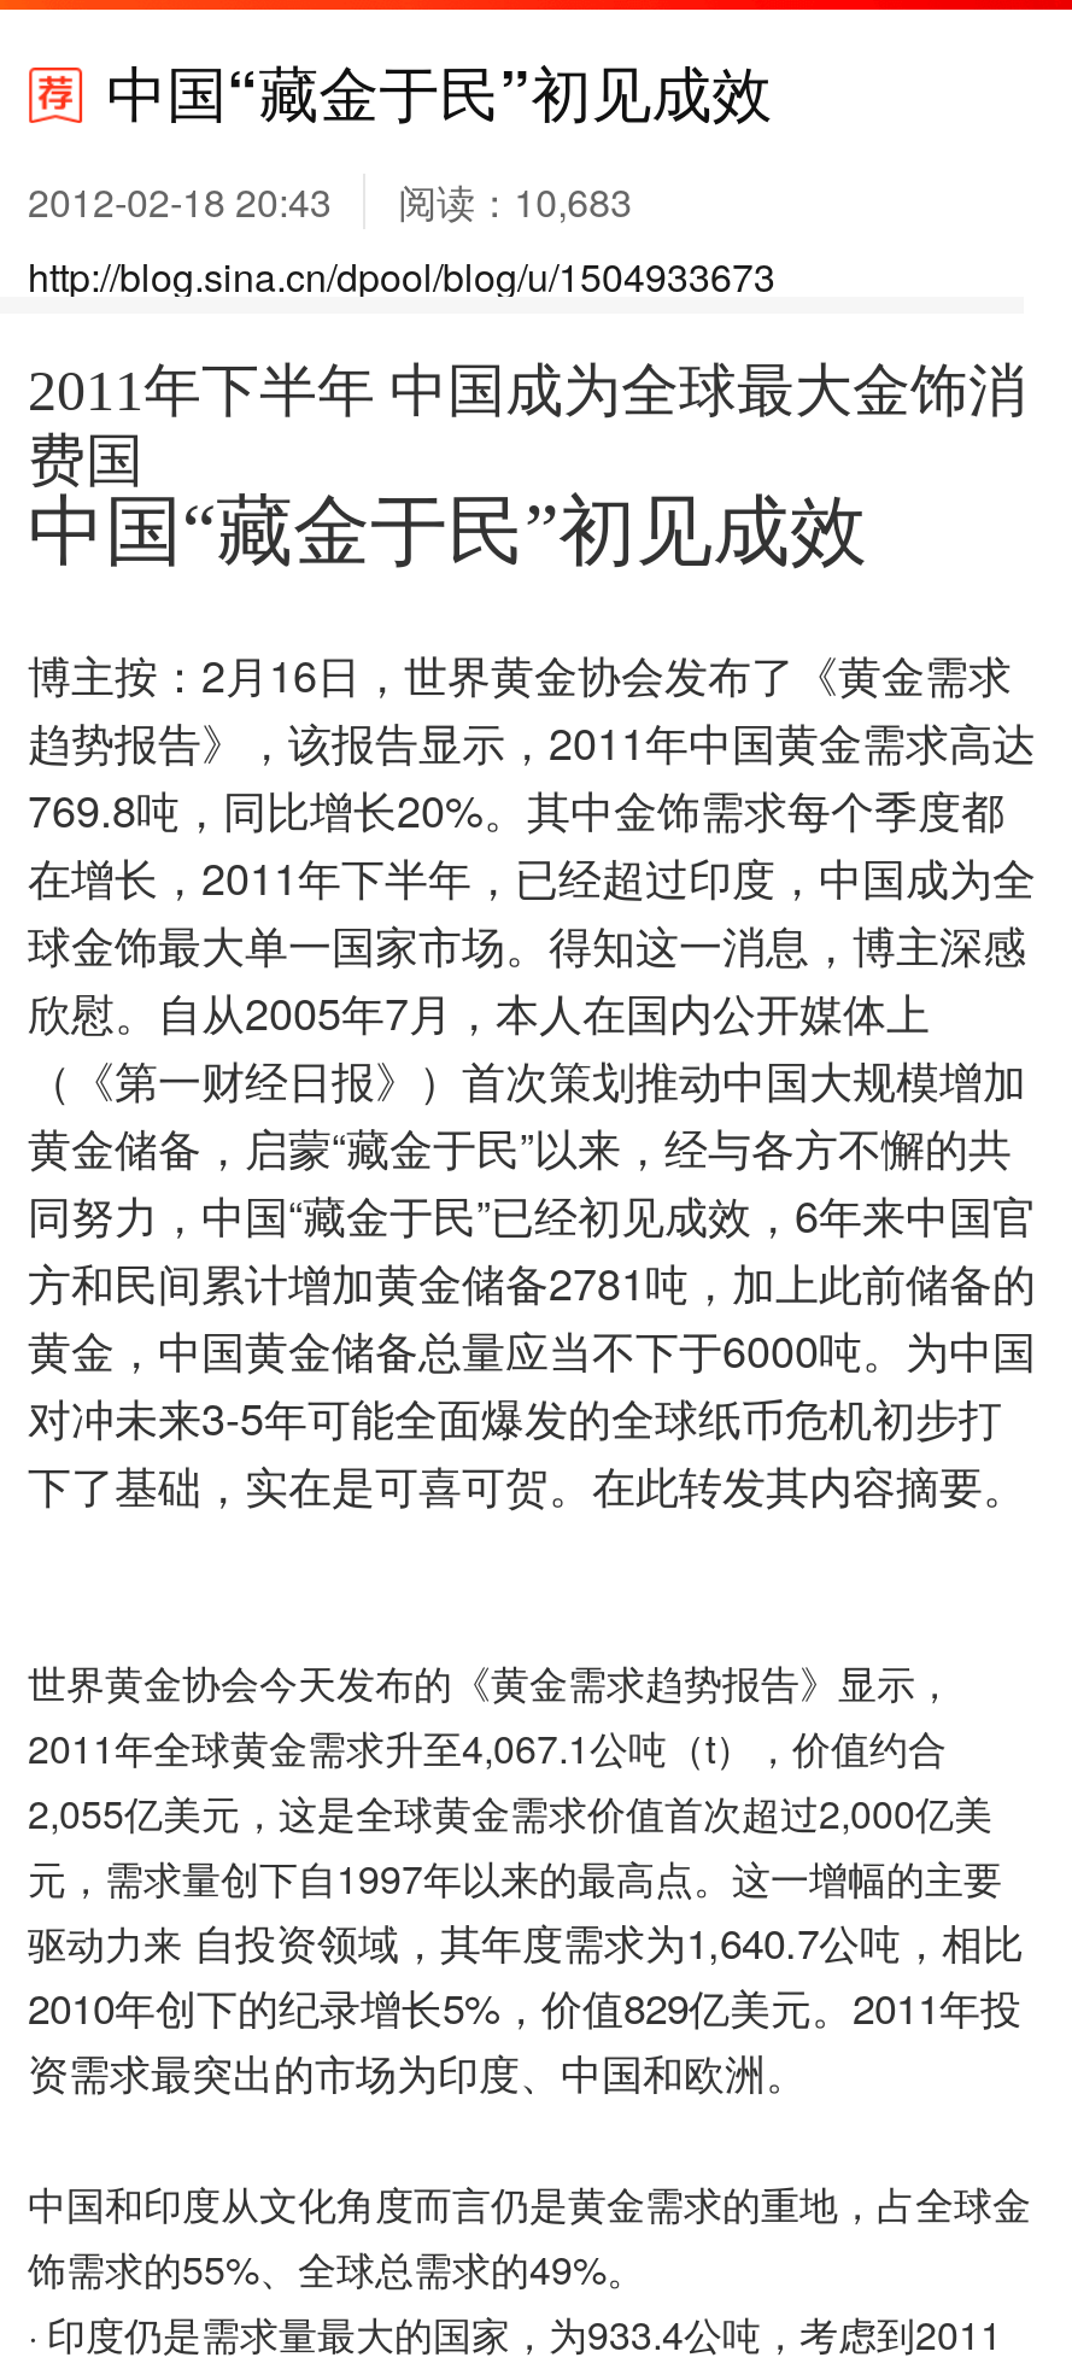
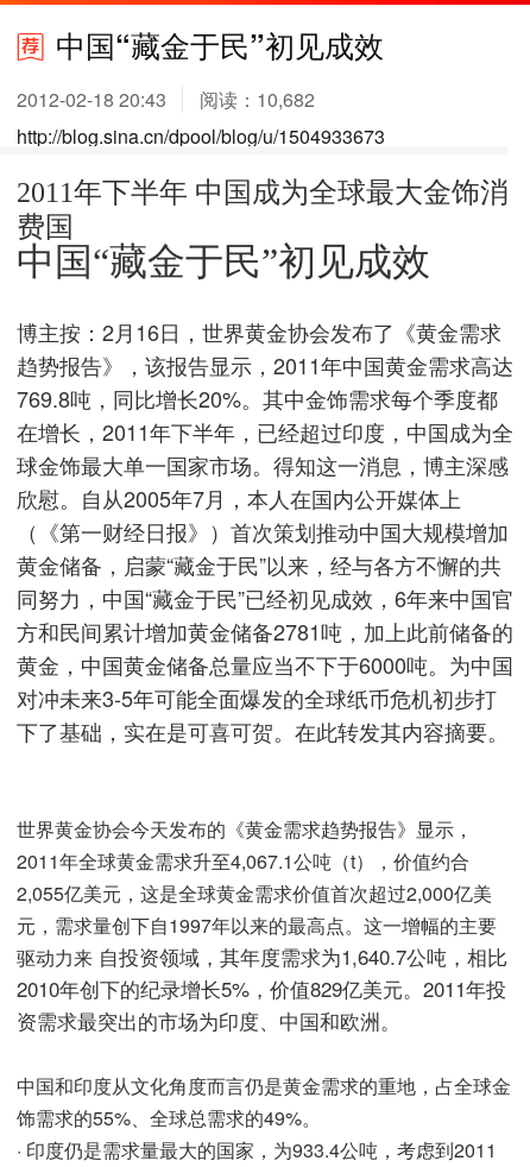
- 2012-02-18 20:43 阅读：10,683
+ 2012-02-18 20:43 阅读：10,682
